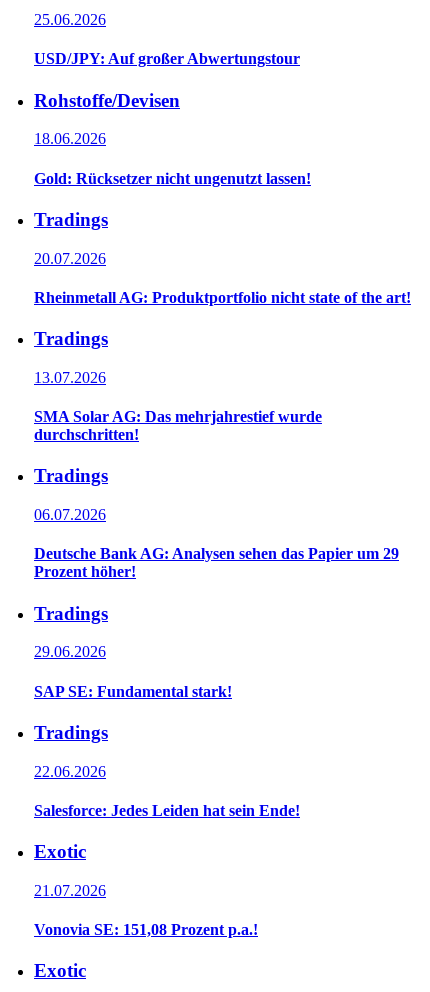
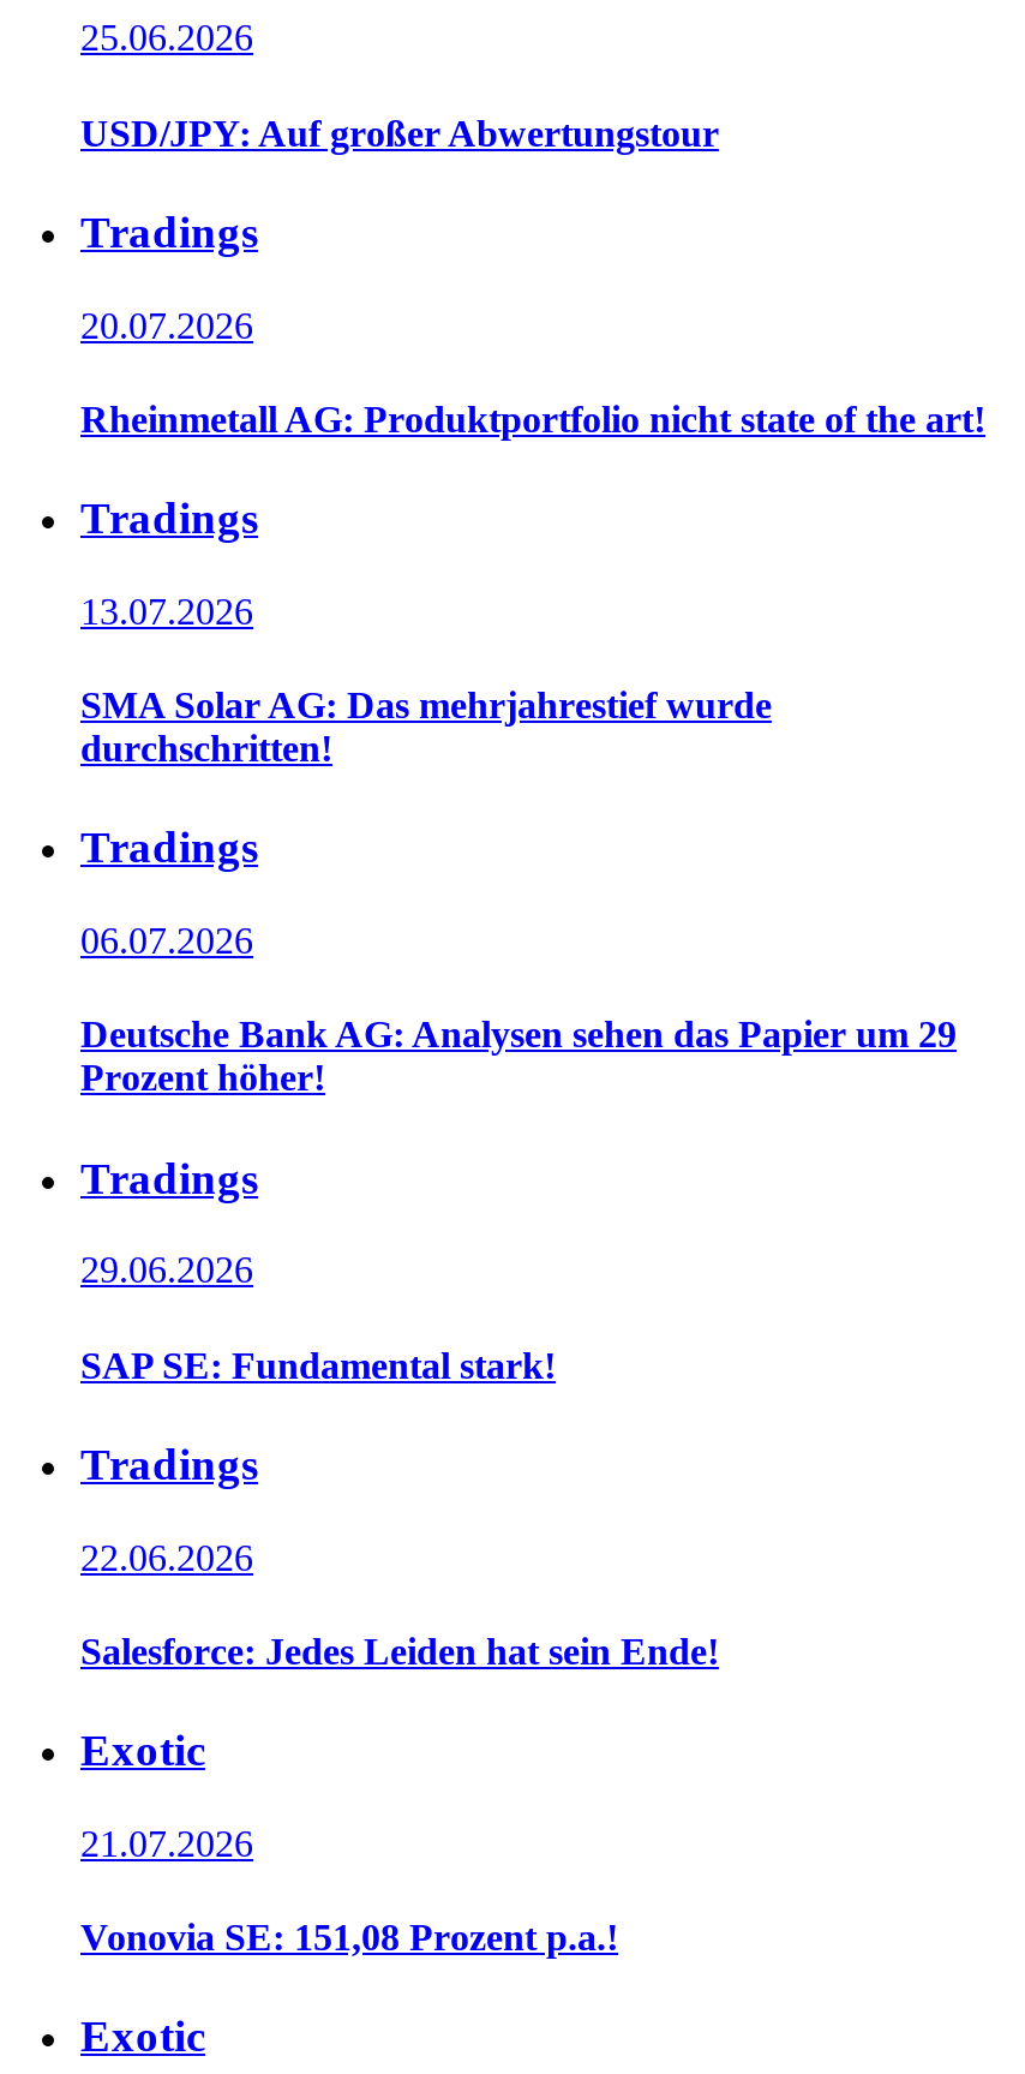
- Rohstoffe/Devisen
- 18.06.2026
- Gold: Rücksetzer nicht ungenutzt lassen!
